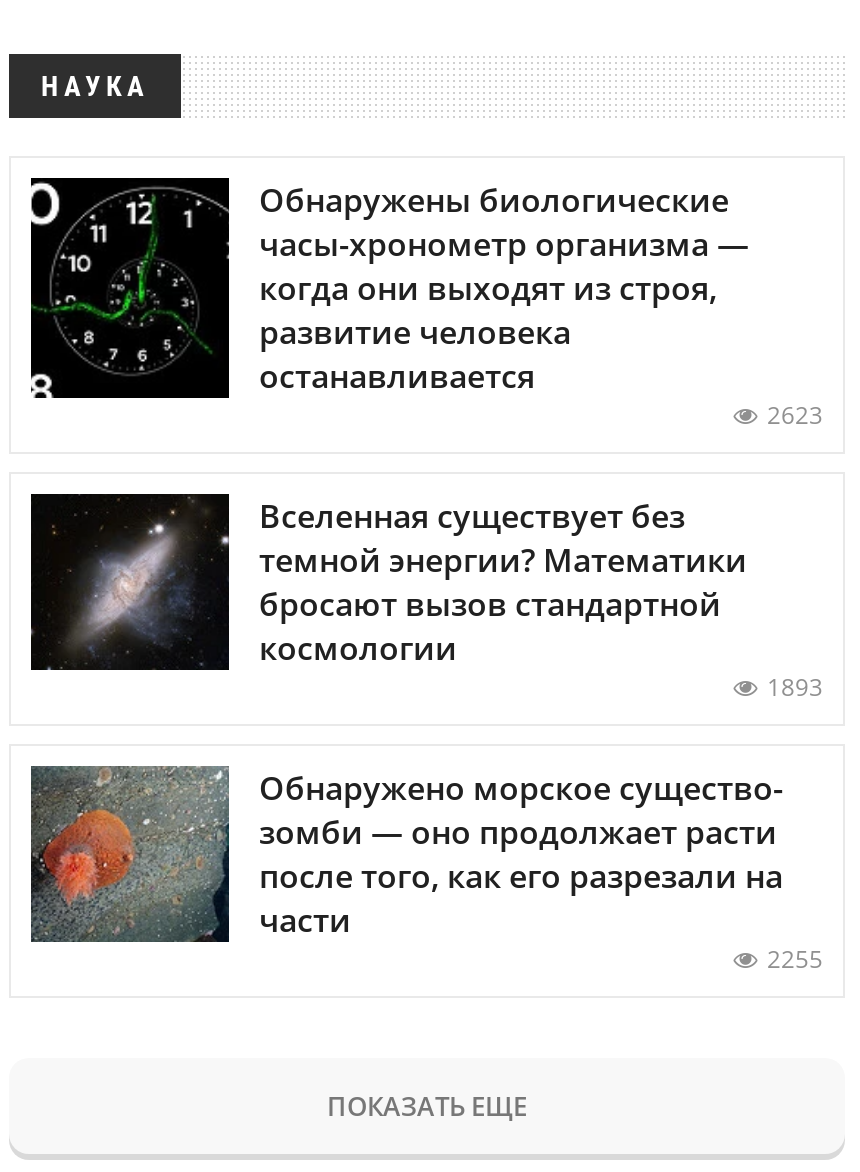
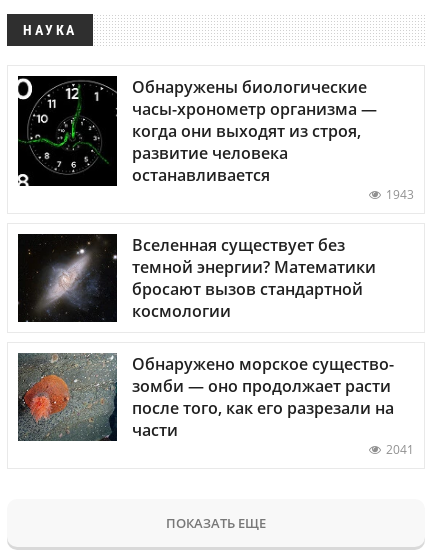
- 2623
+ 1943

- 1893

- 2255
+ 2041
